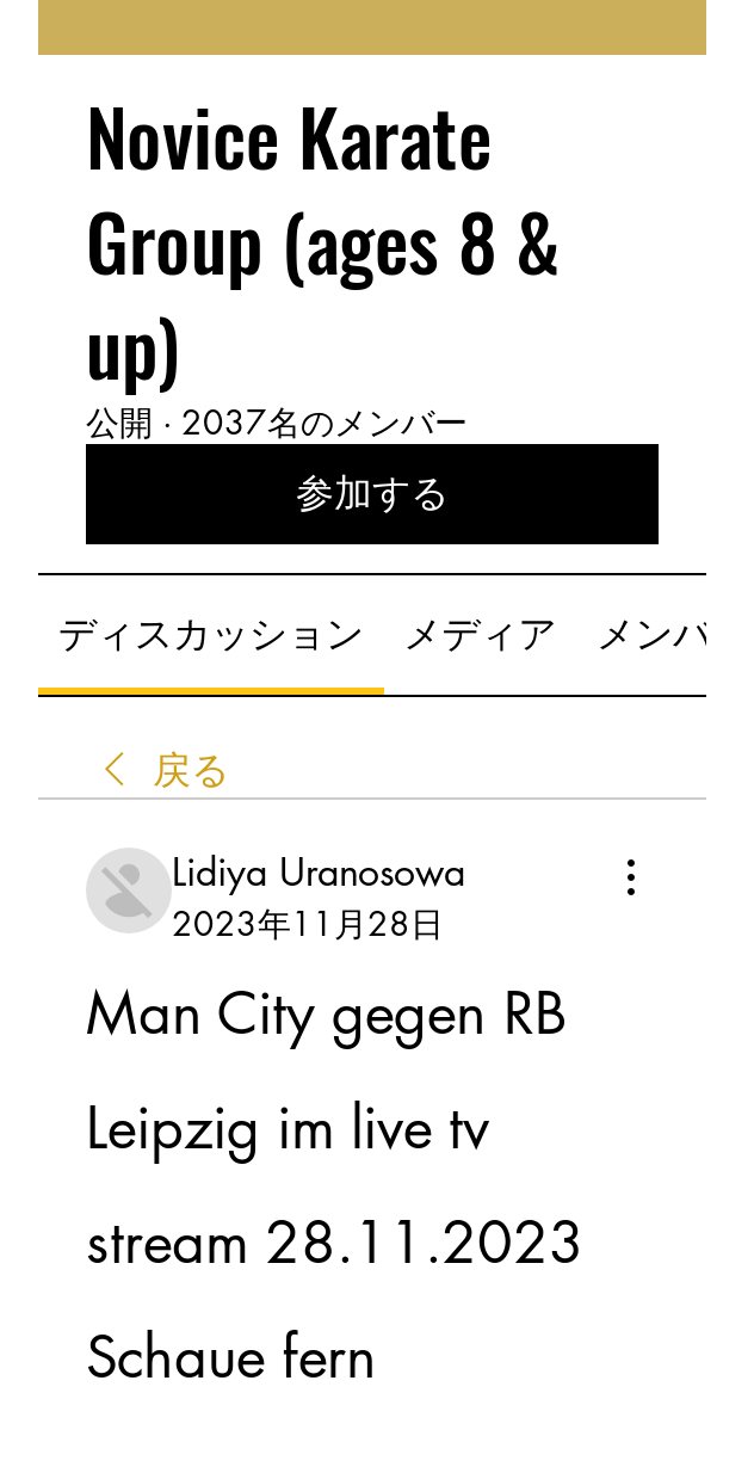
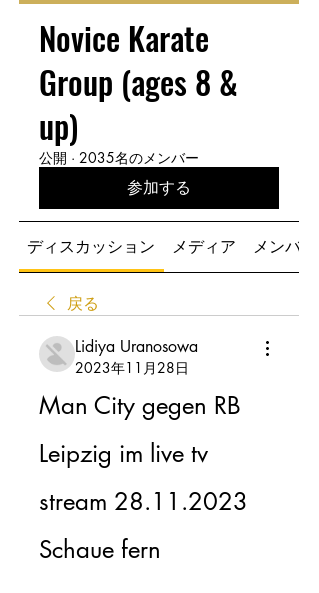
- 公開 · 2037名のメンバー
+ 公開 · 2035名のメンバー
